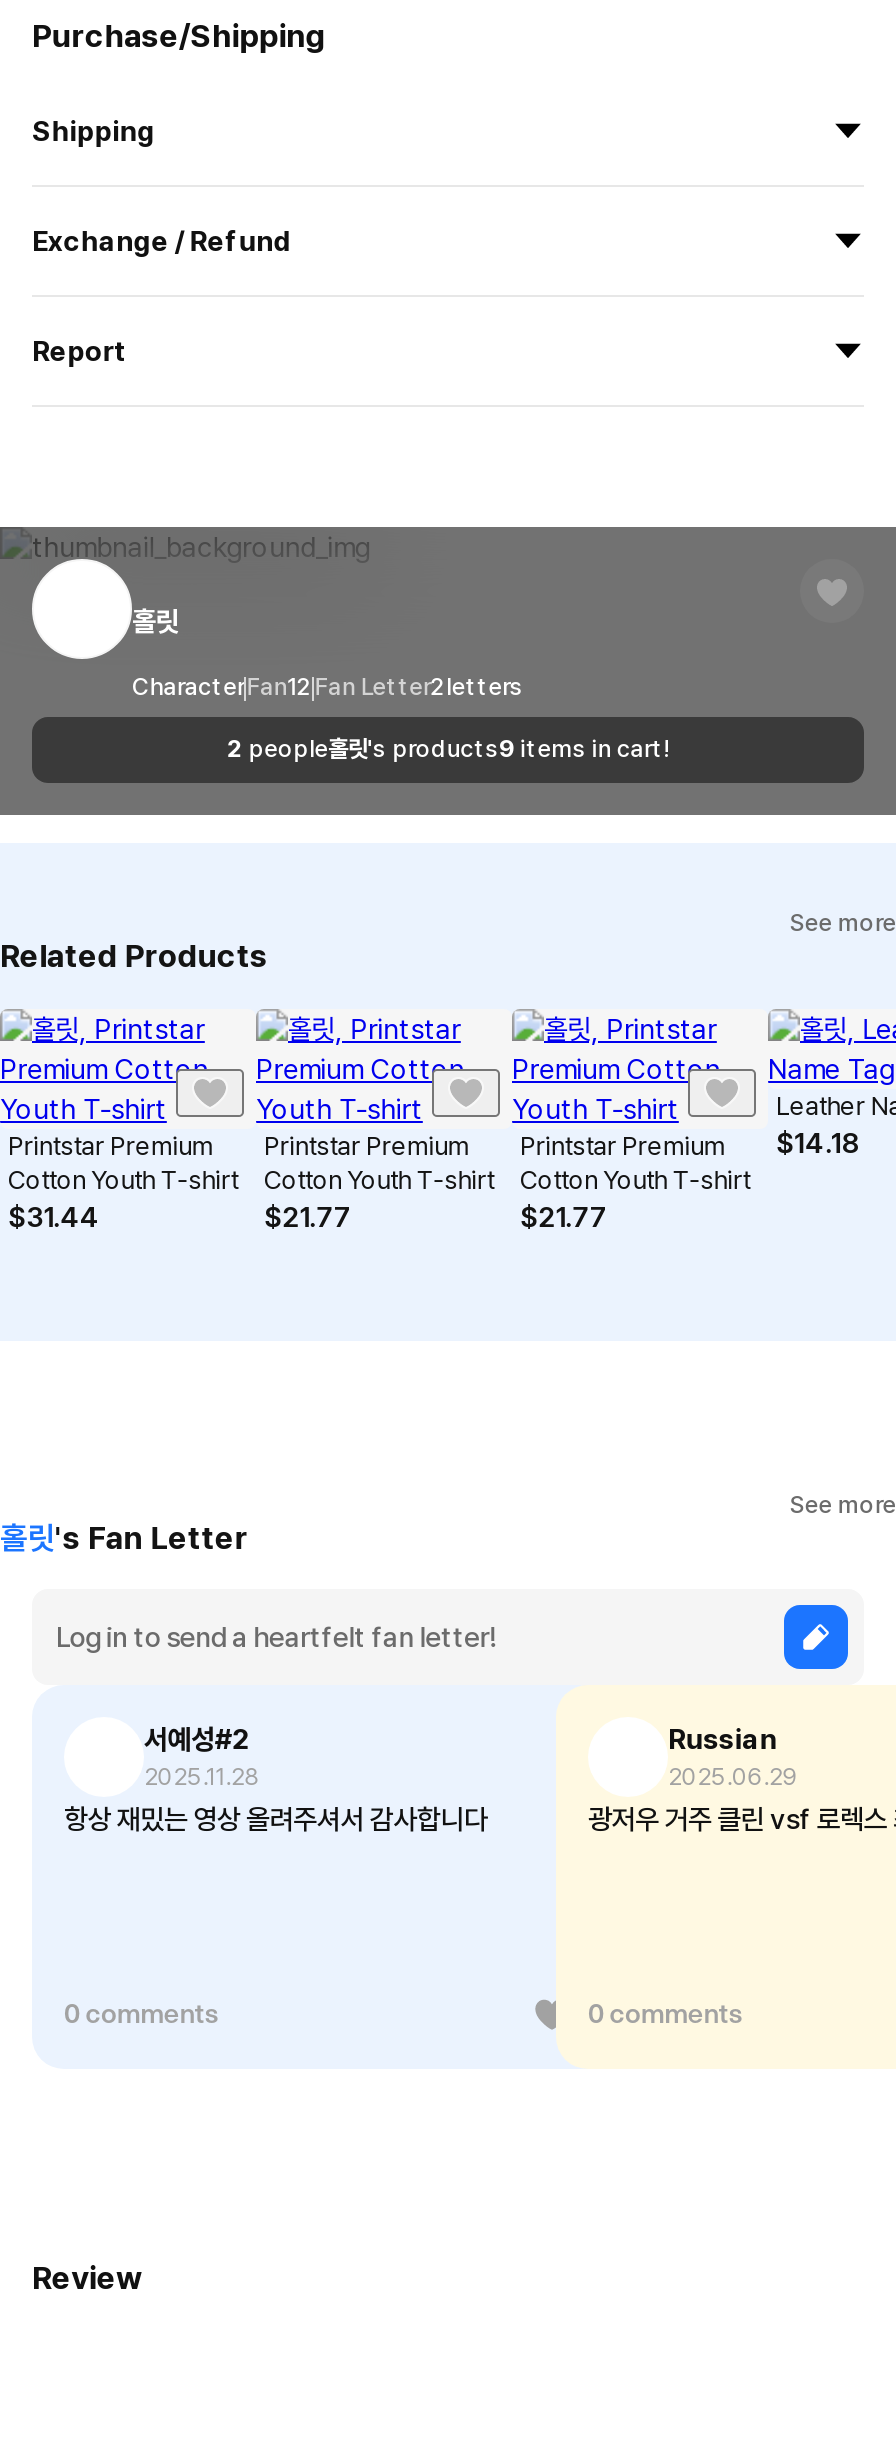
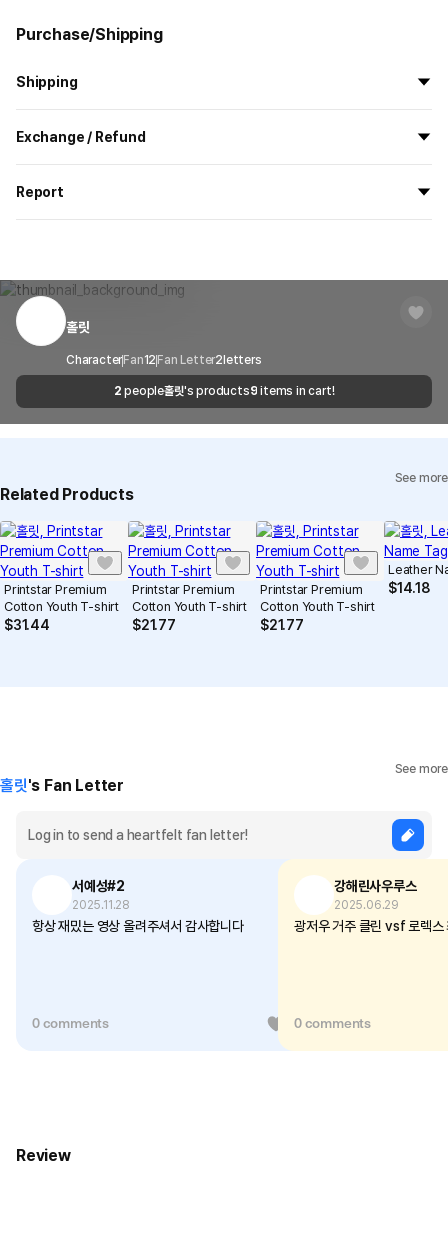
- Russian
+ 강해린사우루스
